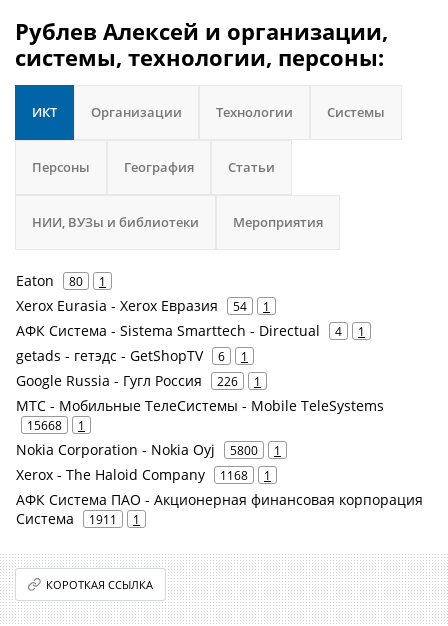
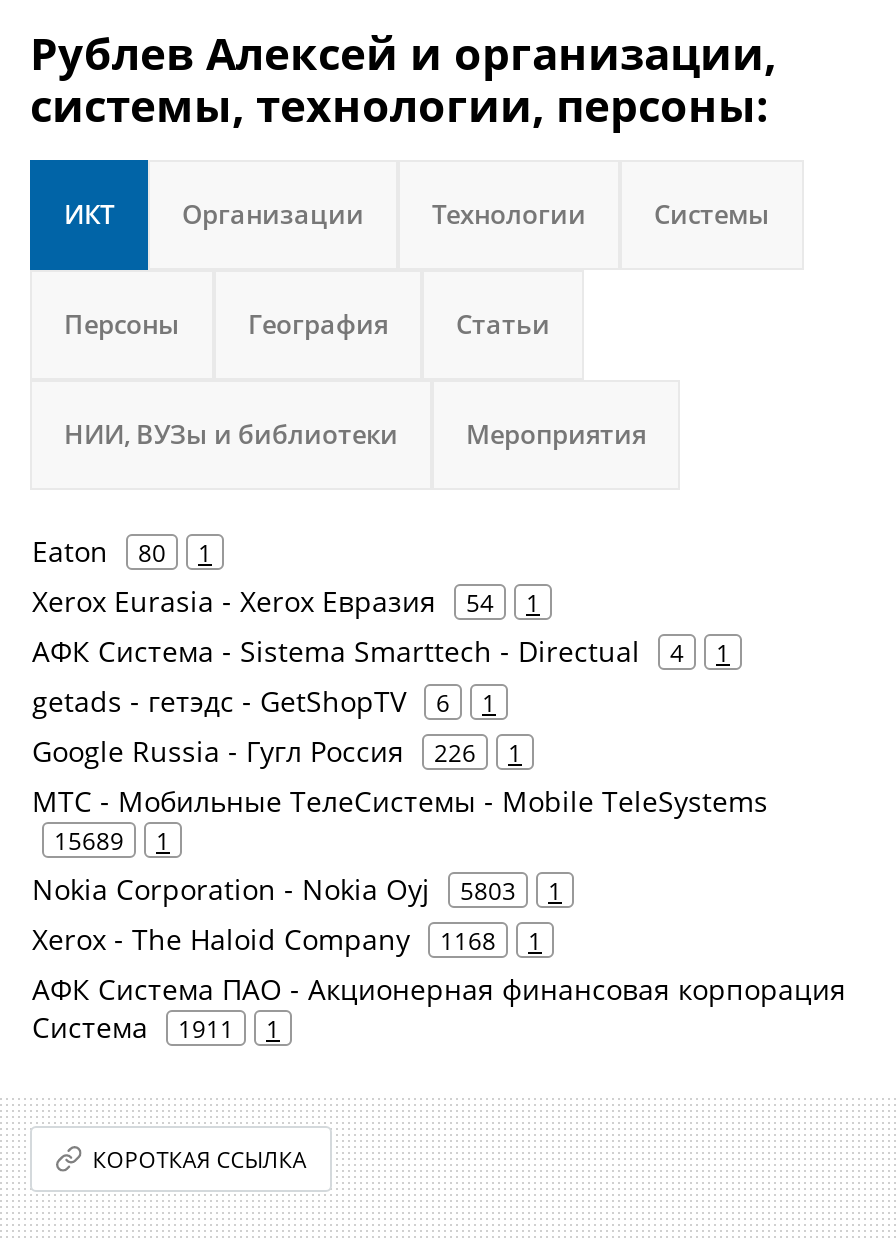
- 15668 1
+ 15689 1

- Nokia Corporation - Nokia Oyj 5800 1
+ Nokia Corporation - Nokia Oyj 5803 1
